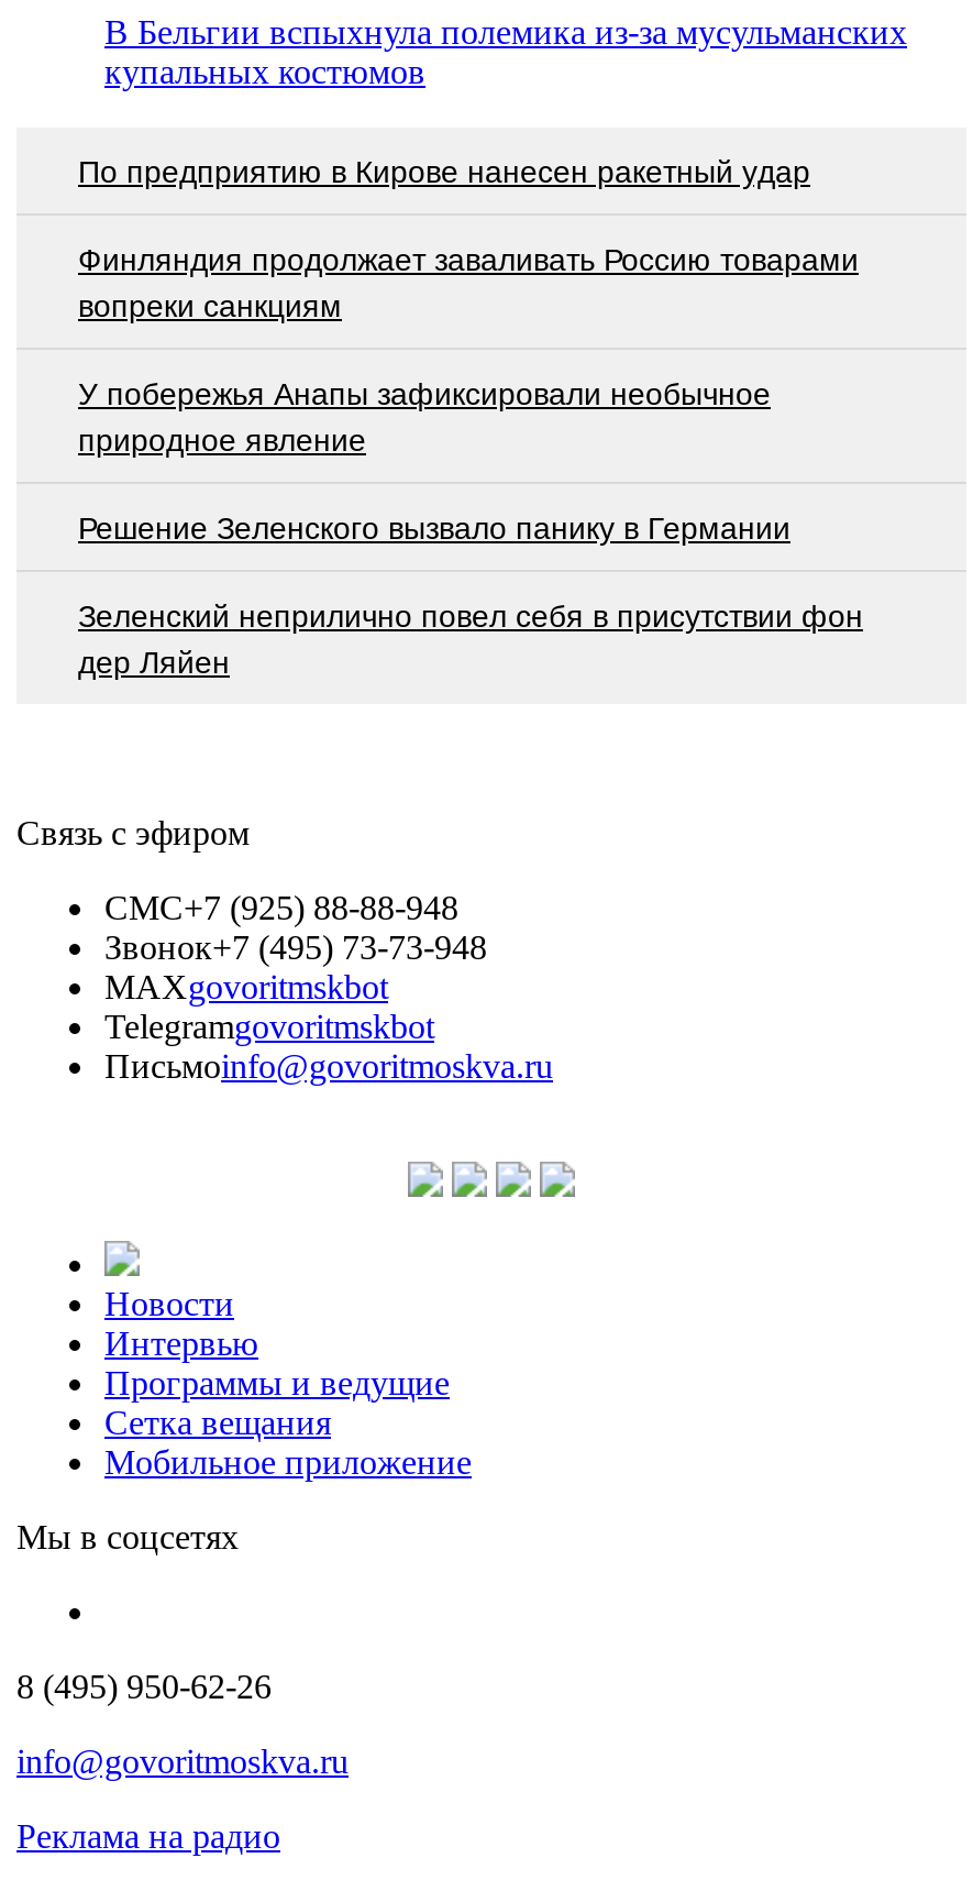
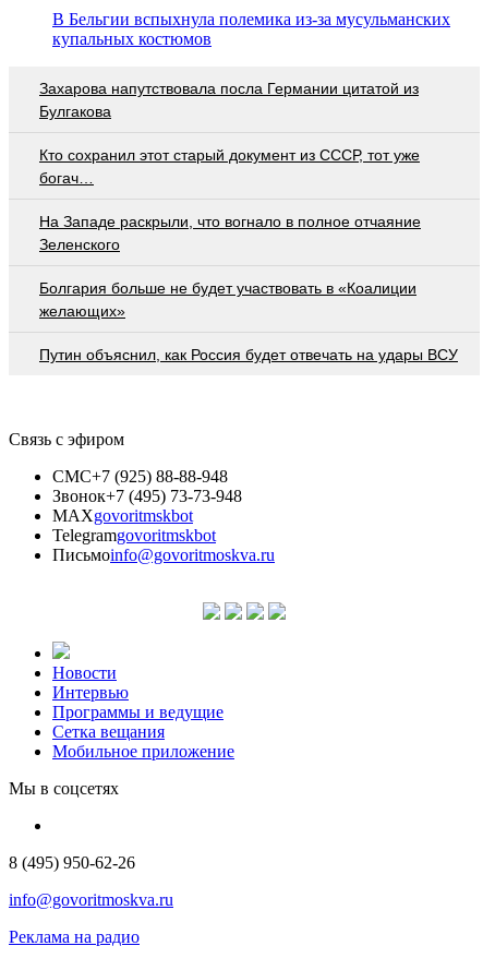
- По предприятию в Кирове нанесен ракетный удар
+ Захарова напутствовала посла Германии цитатой из
+ Булгакова

- Финляндия продолжает заваливать Россию товарами
- вопреки санкциям
+ Кто сохранил этот старый документ из СССР, тот уже
+ богач…

- У побережья Анапы зафиксировали необычное
- природное явление
+ На Западе раскрыли, что вогнало в полное отчаяние
+ Зеленского

- Решение Зеленского вызвало панику в Германии
+ Болгария больше не будет участвовать в «Коалиции
+ желающих»

- Зеленский неприлично повел cебя в присутствии фон
- дер Ляйен
+ Путин объяснил, как Россия будет отвечать на удары ВСУ
